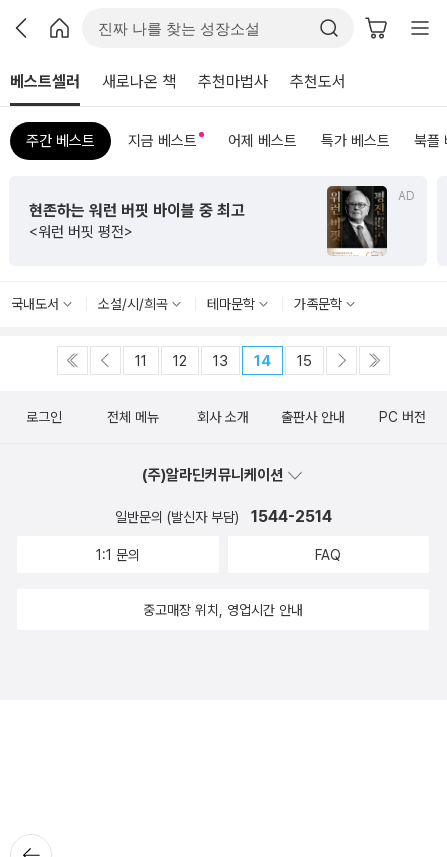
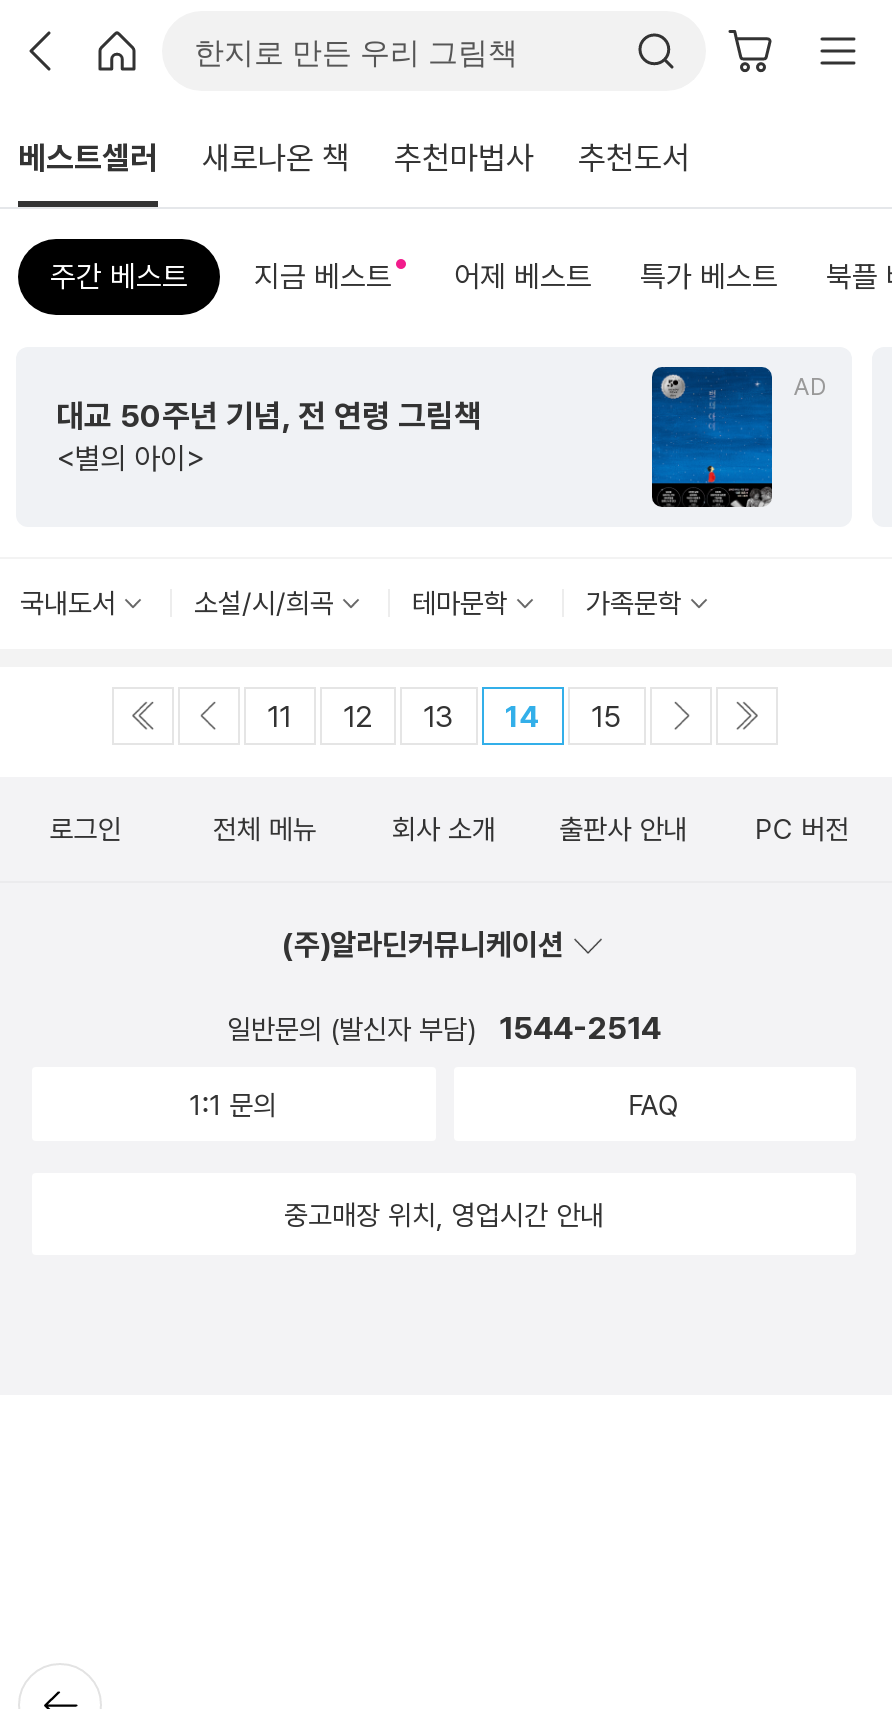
- [image]
+ [image]

- 현존하는 워런 버핏 바이블 중 최고
- <워런 버핏 평전>
+ 대교 50주년 기념, 전 연령 그림책
+ <별의 아이>
